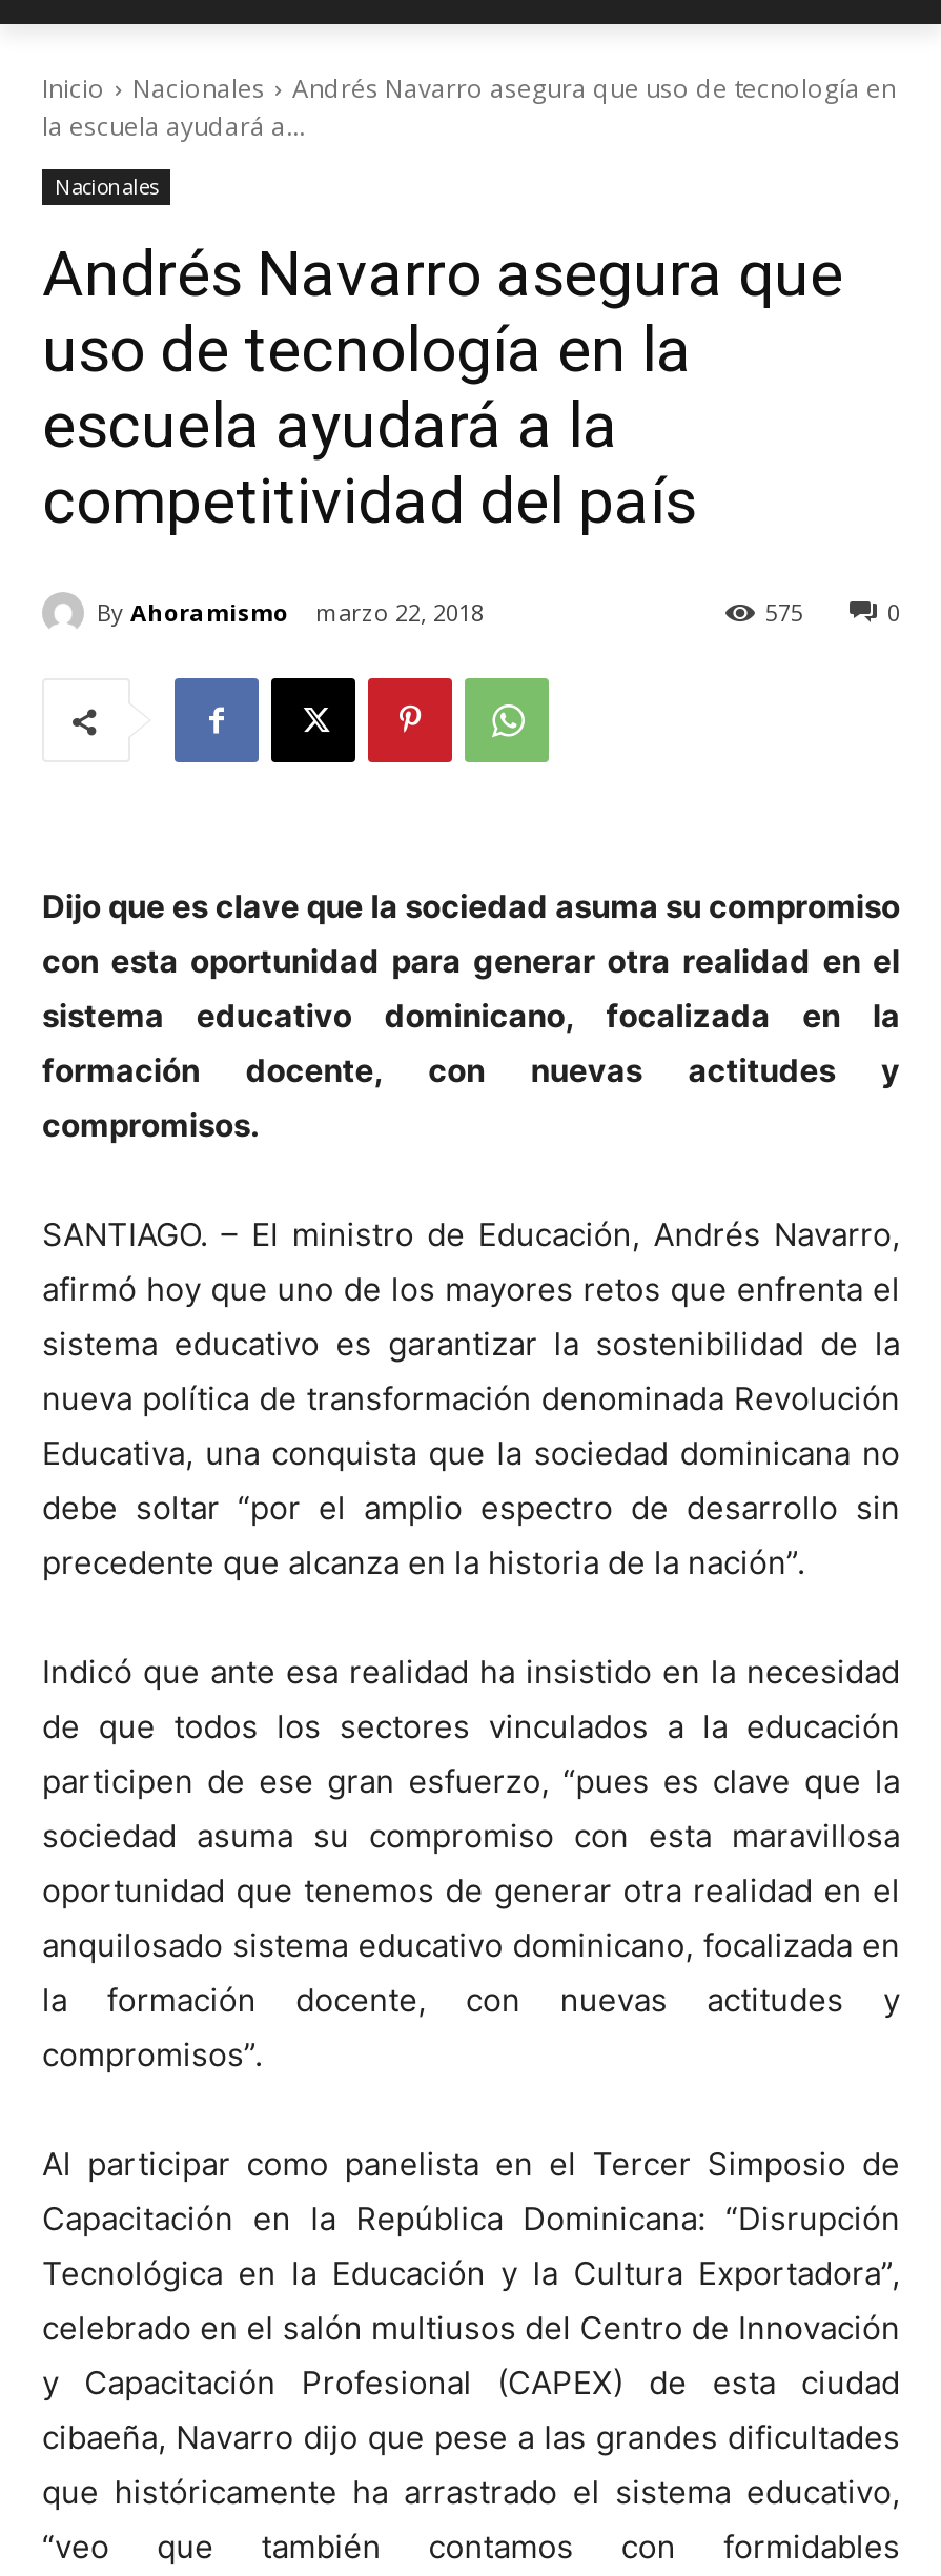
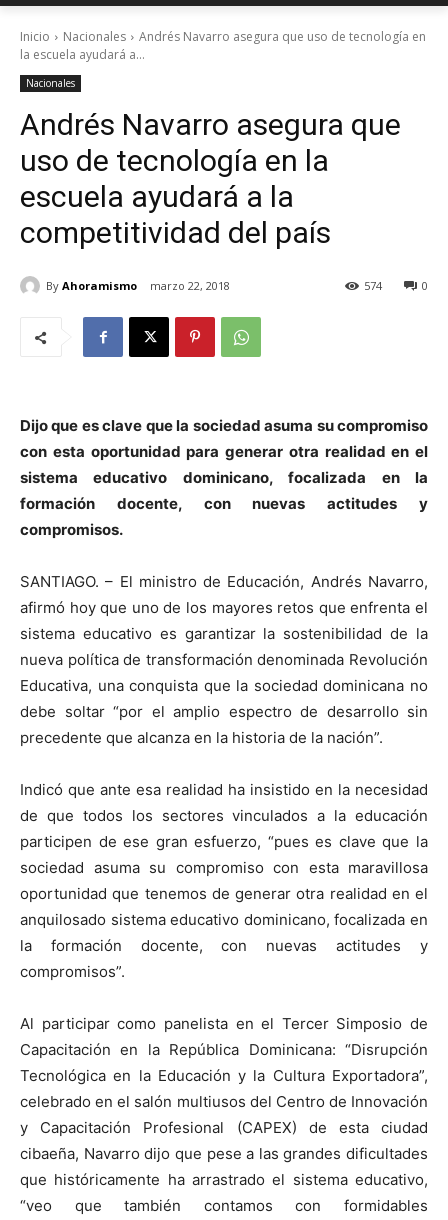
- 575
+ 574
